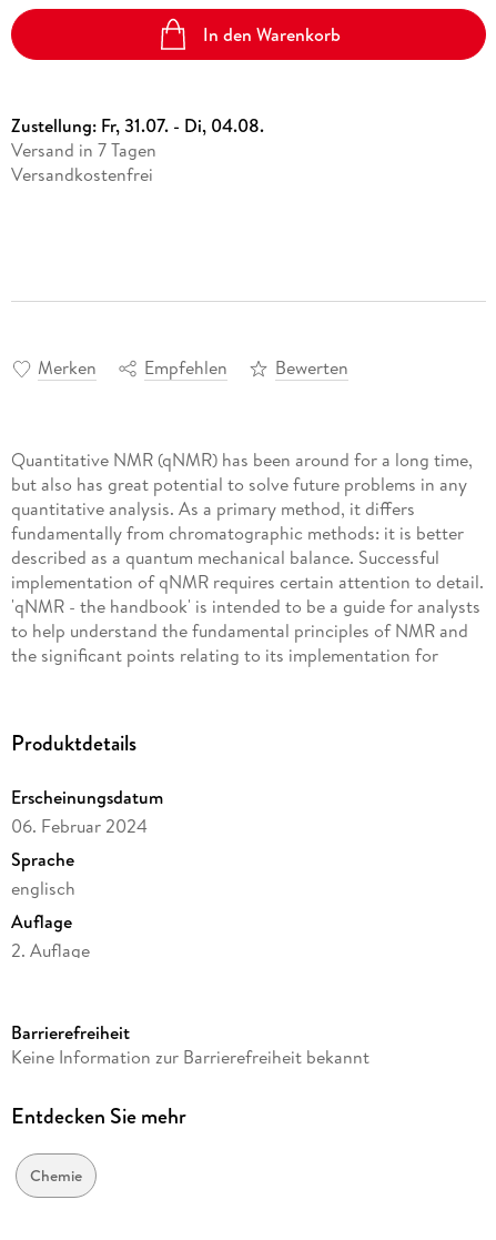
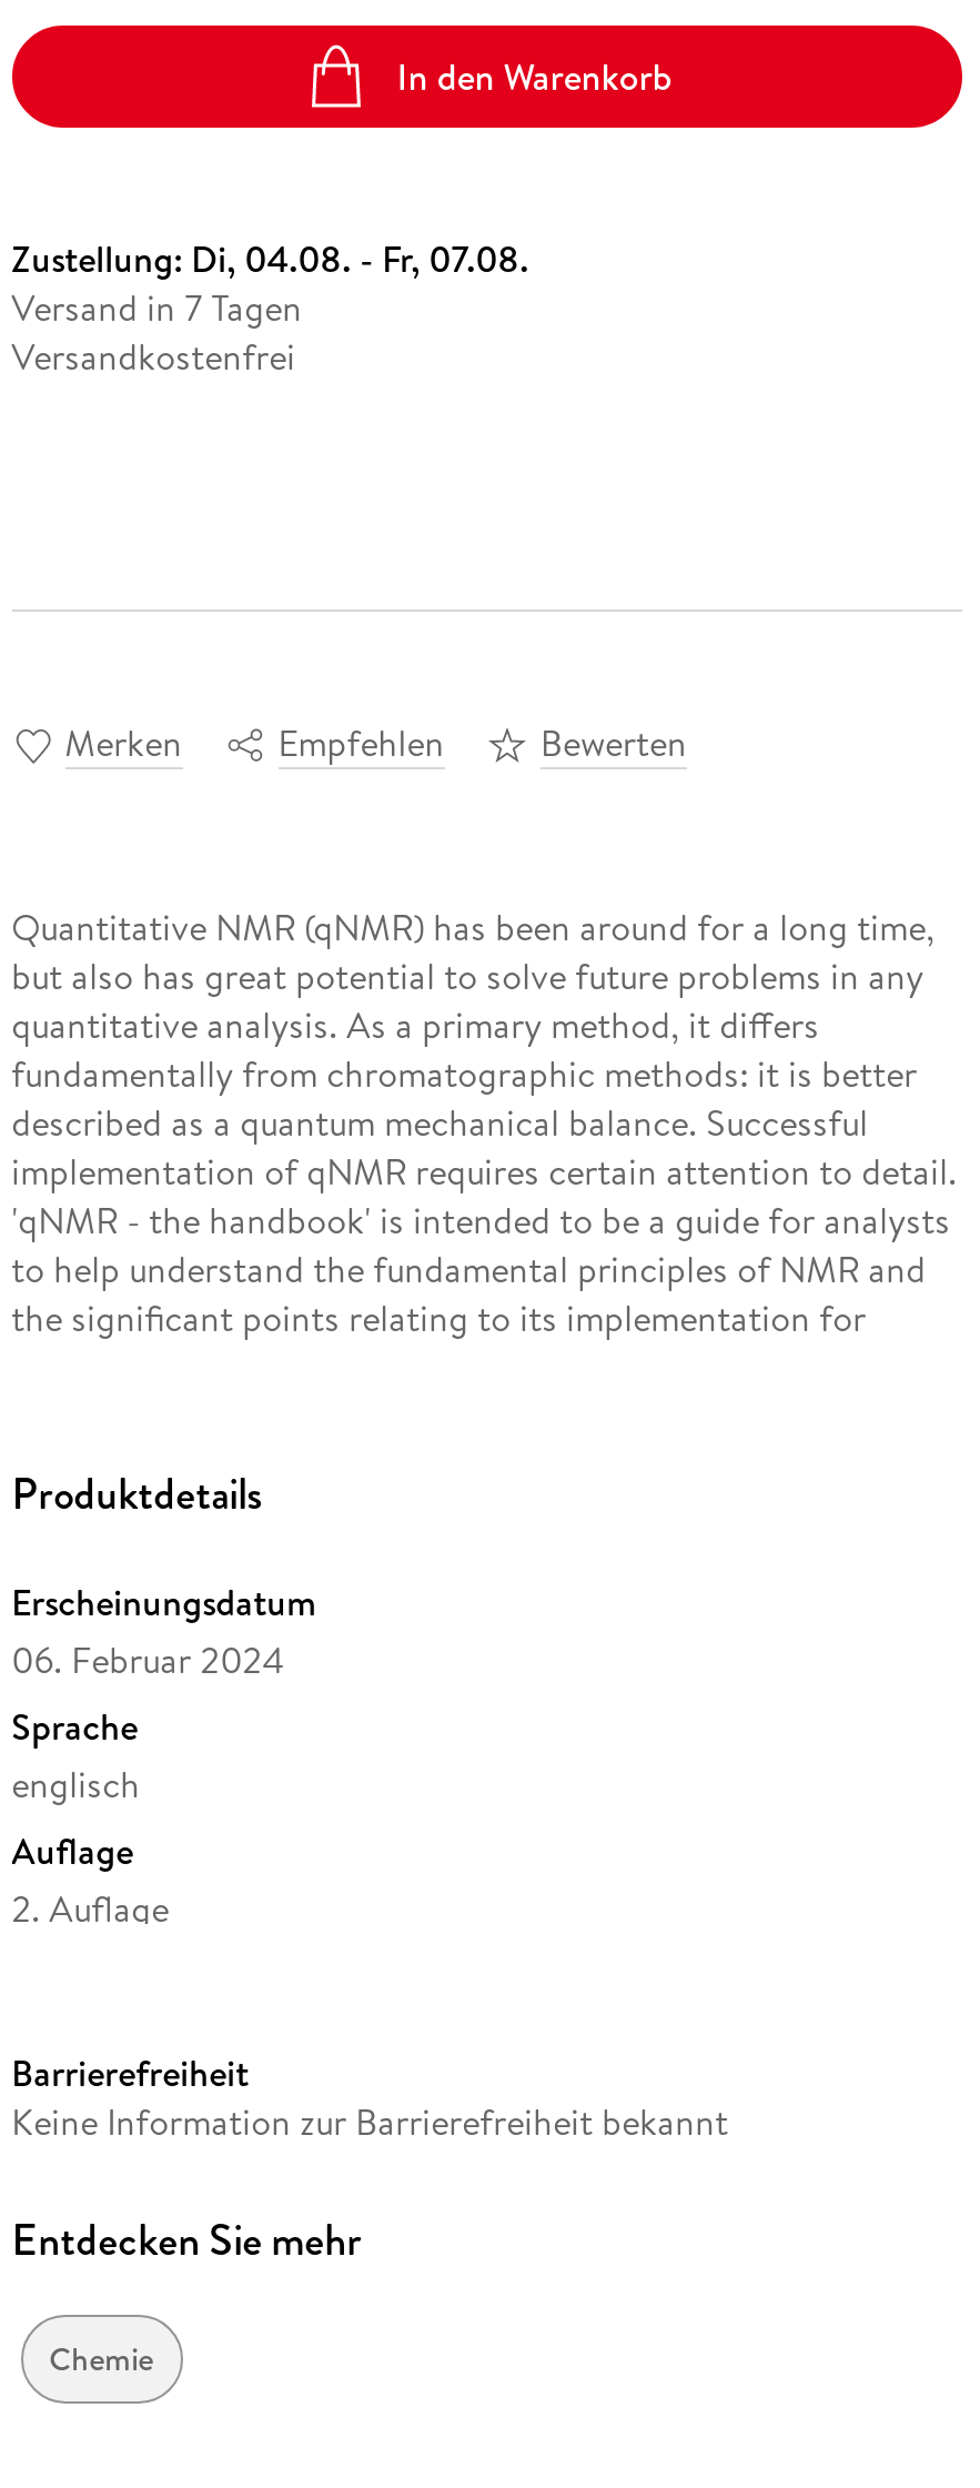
- Zustellung: Fr, 31.07. - Di, 04.08.
+ Zustellung: Di, 04.08. - Fr, 07.08.
